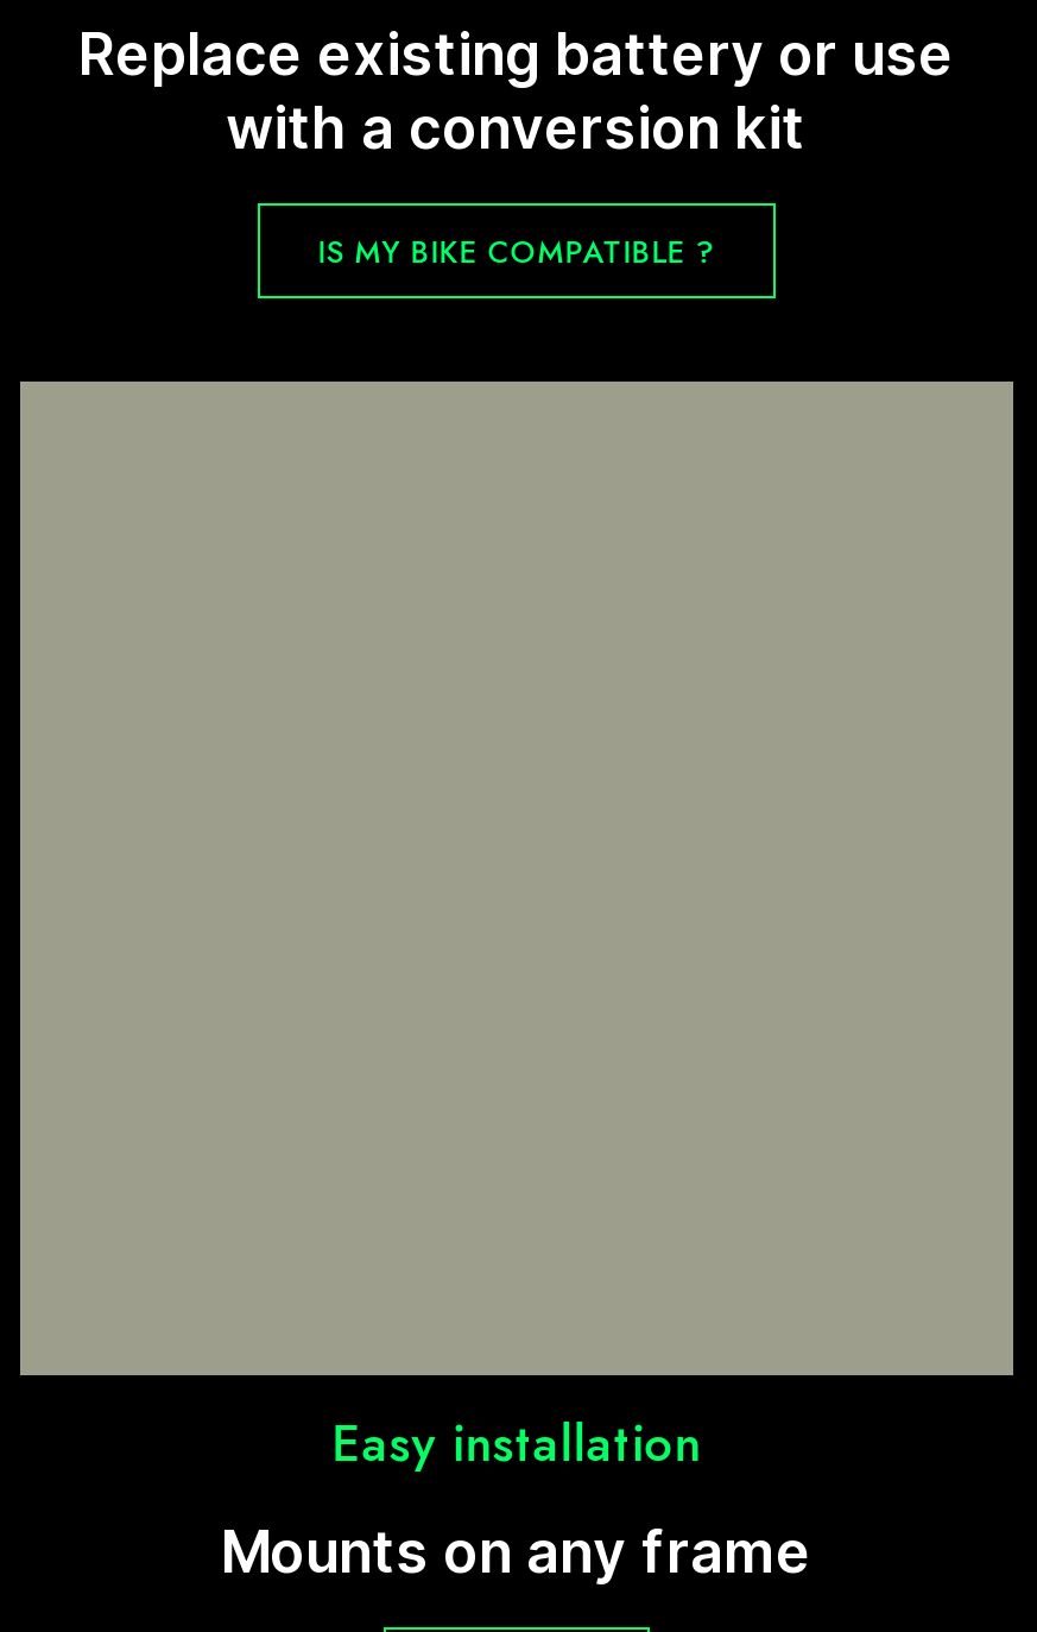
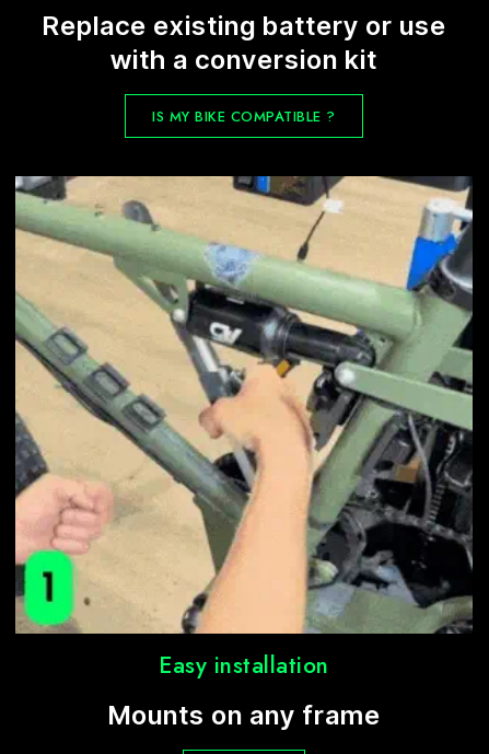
+ [image]
